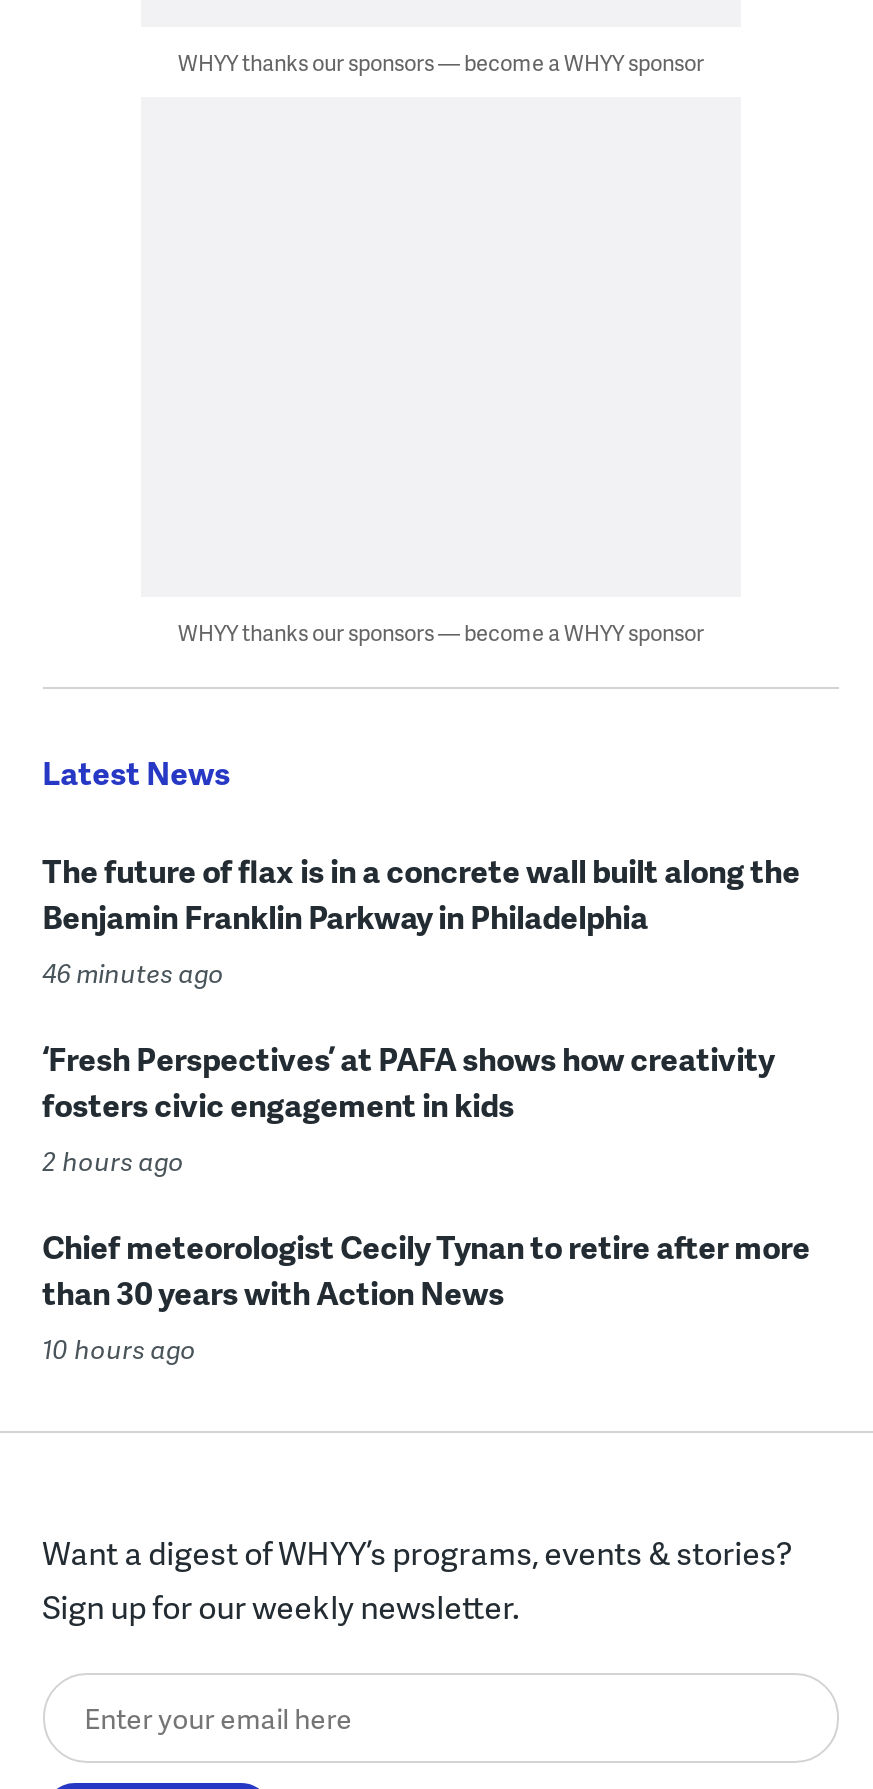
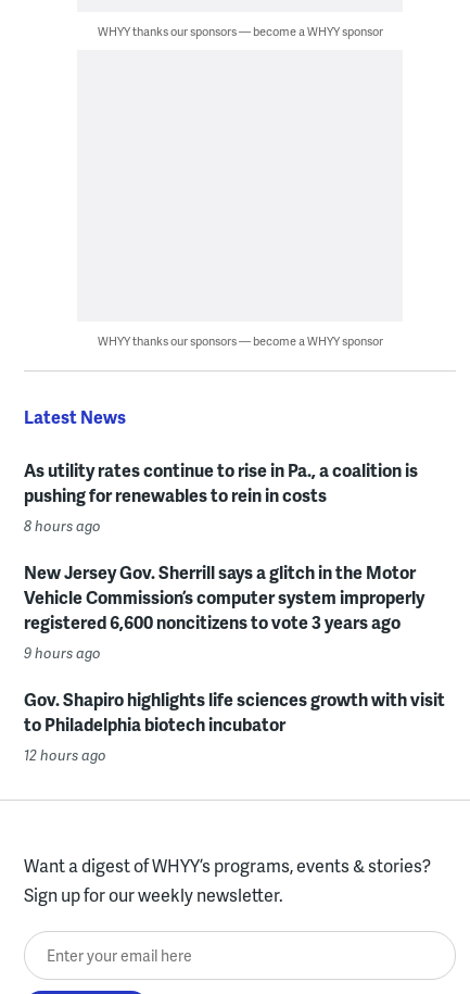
- The future of flax is in a concrete wall built along the
- Benjamin Franklin Parkway in Philadelphia
- 46 minutes ago
+ As utility rates continue to rise in Pa., a coalition is
+ pushing for renewables to rein in costs
+ 8 hours ago

- ‘Fresh Perspectives’ at PAFA shows how creativity
- fosters civic engagement in kids
- 2 hours ago
+ New Jersey Gov. Sherrill says a glitch in the Motor
+ Vehicle Commission’s computer system improperly
+ registered 6,600 noncitizens to vote 3 years ago
+ 9 hours ago

- Chief meteorologist Cecily Tynan to retire after more
- than 30 years with Action News
- 10 hours ago
+ Gov. Shapiro highlights life sciences growth with visit
+ to Philadelphia biotech incubator
+ 12 hours ago
